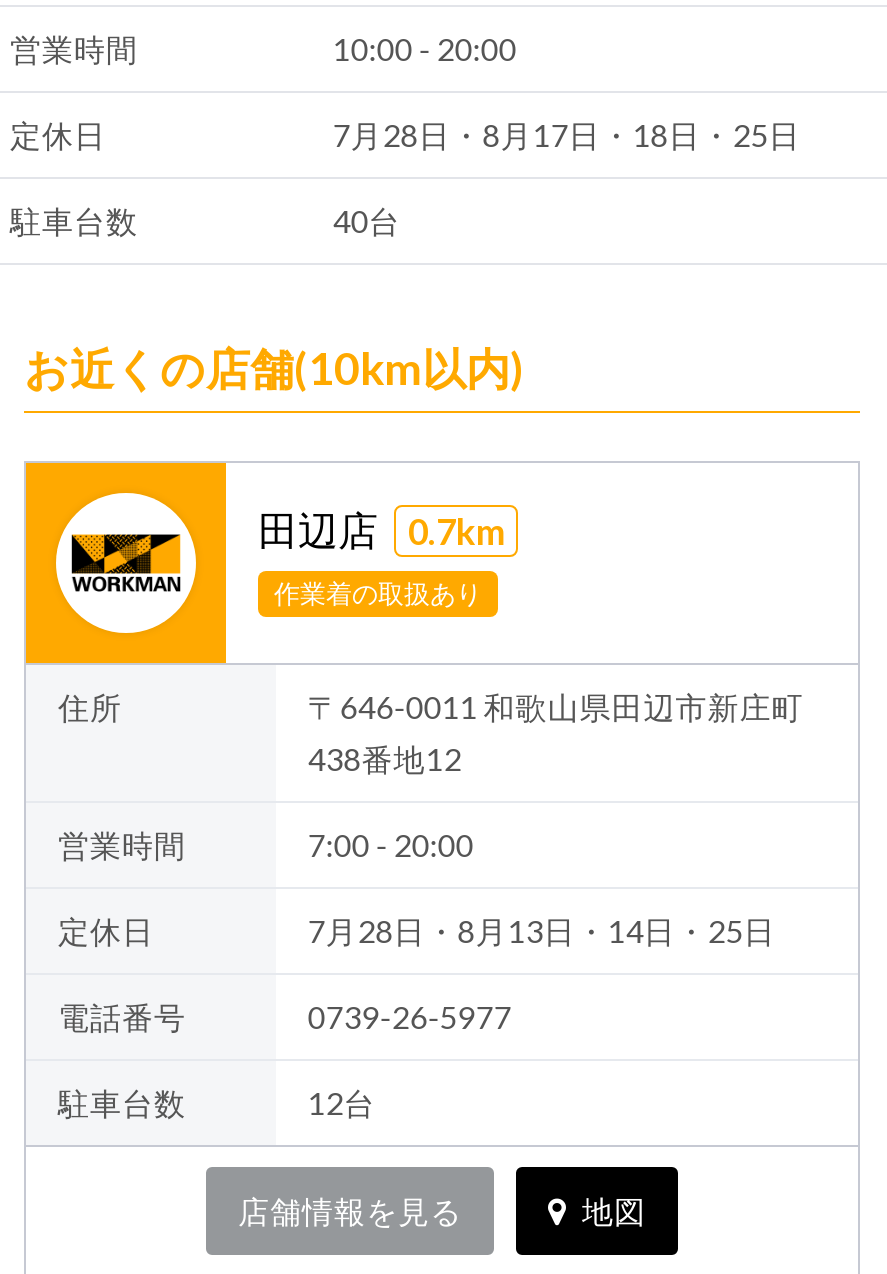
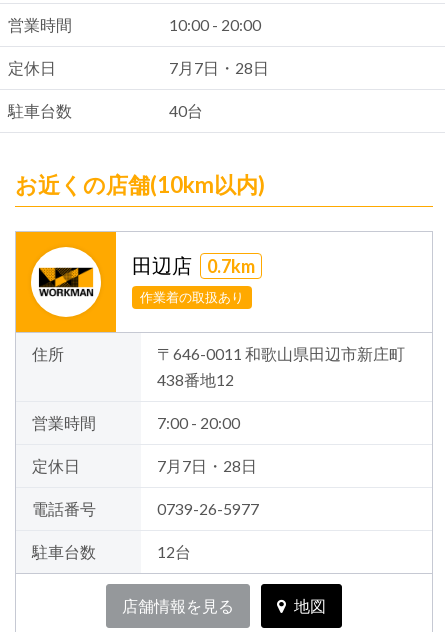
- 7月28日・8月17日・18日・25日
+ 7月7日・28日

- 7月28日・8月13日・14日・25日
+ 7月7日・28日
